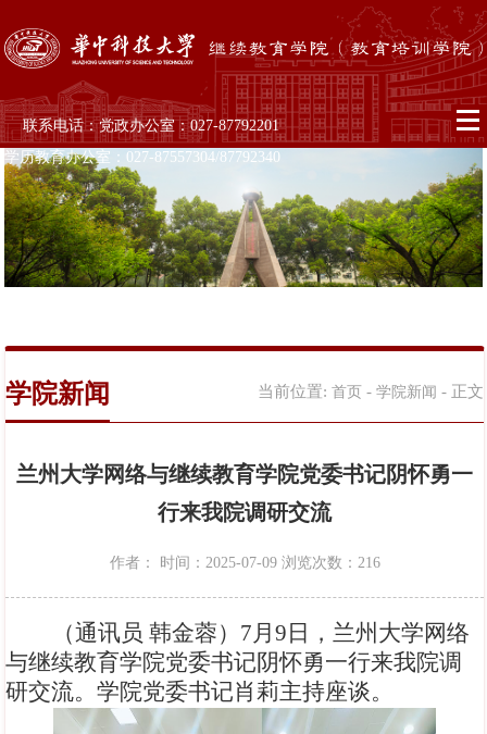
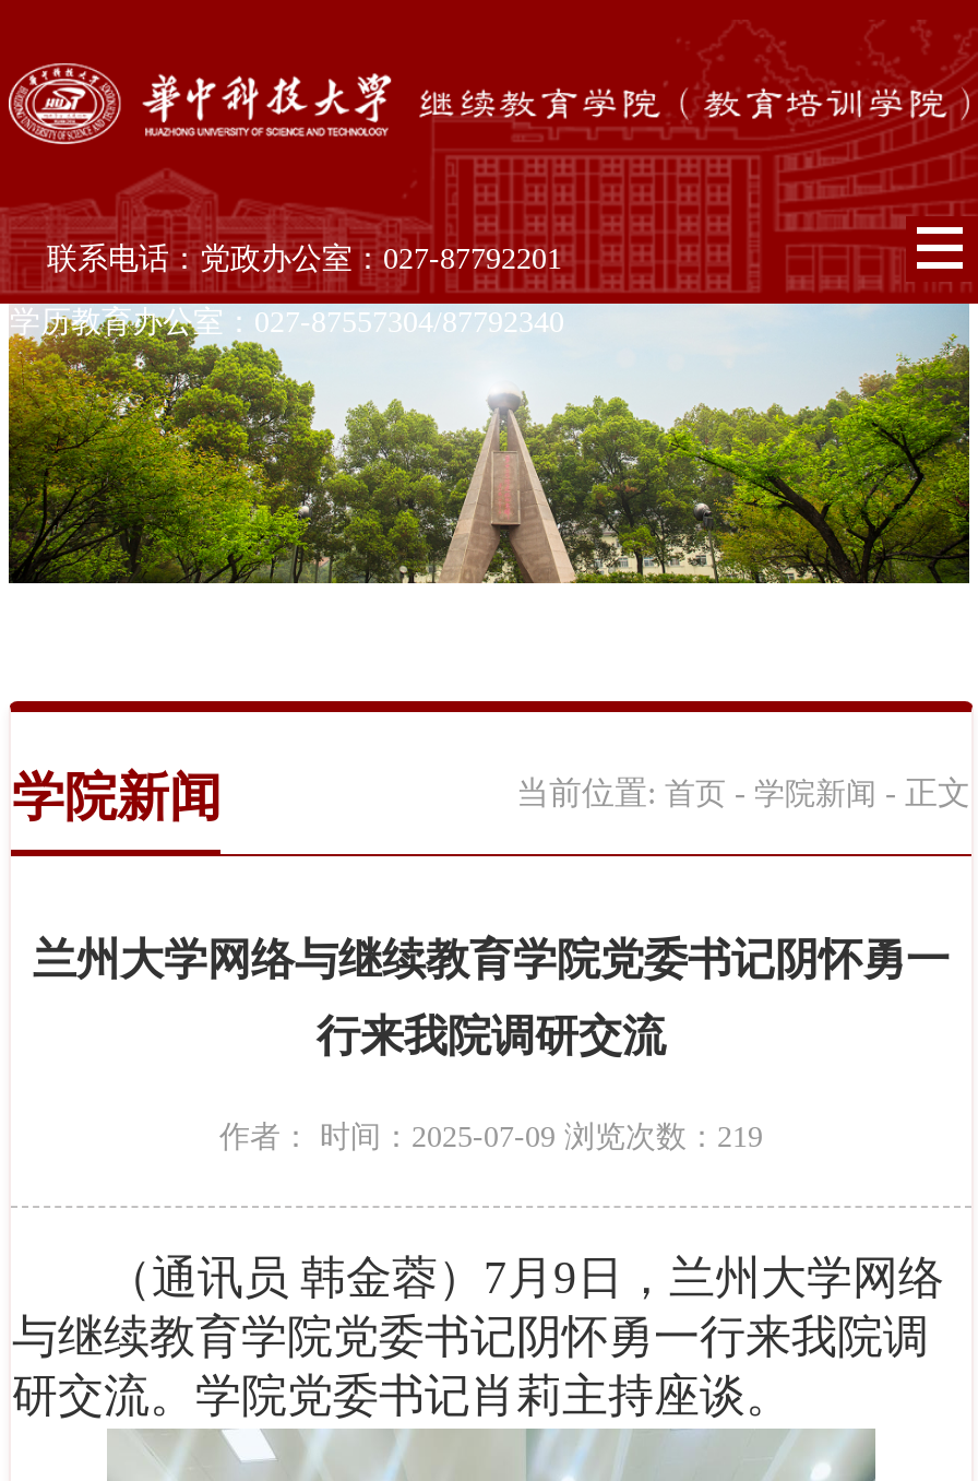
- 作者： 时间：2025-07-09 浏览次数：216
+ 作者： 时间：2025-07-09 浏览次数：219
